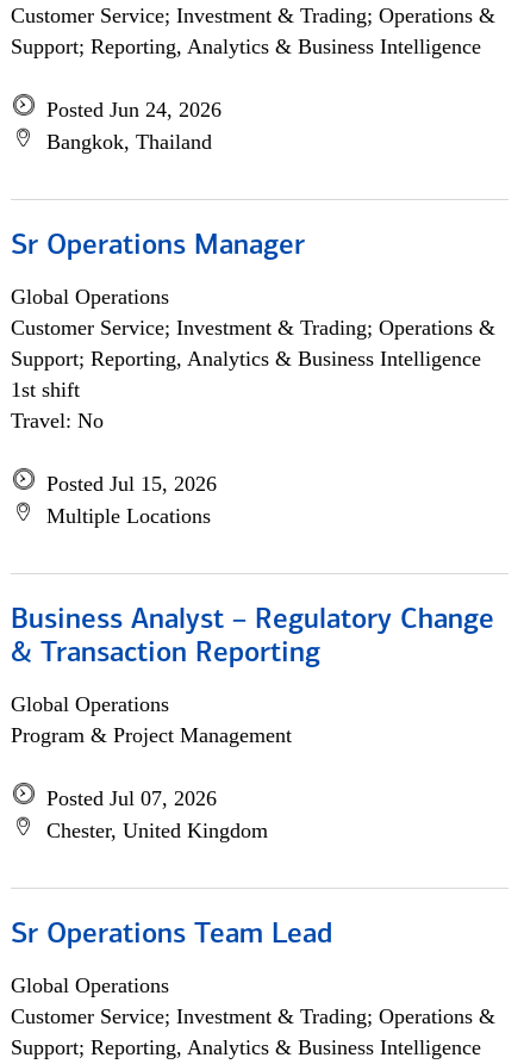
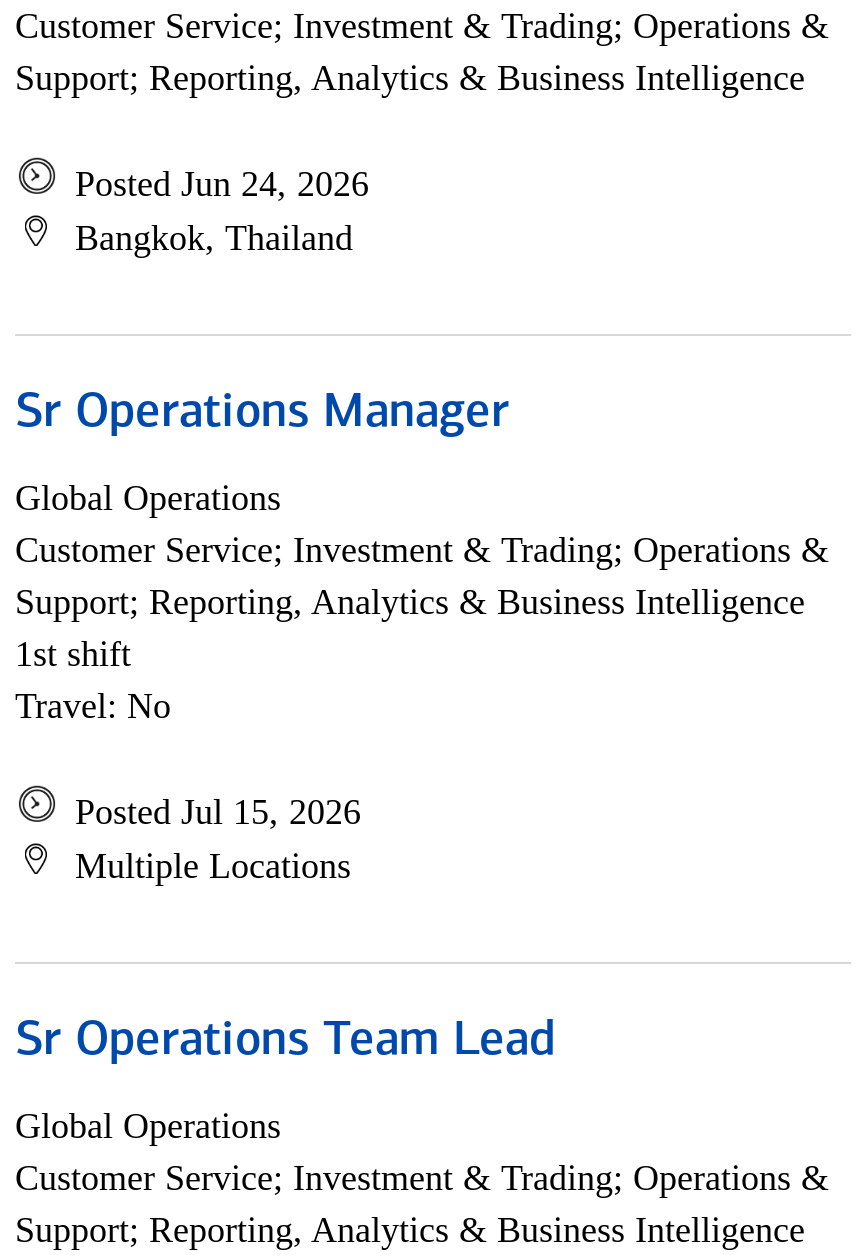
- Business Analyst – Regulatory Change
- & Transaction Reporting
- Global Operations
- Program & Project Management
- Posted Jul 07, 2026
- Chester, United Kingdom
